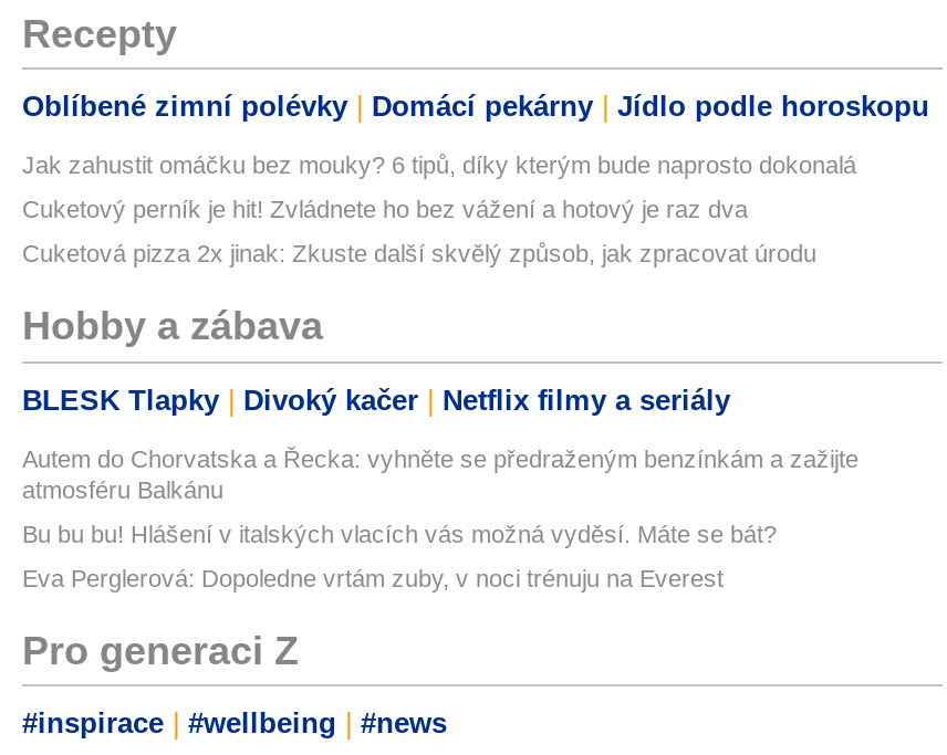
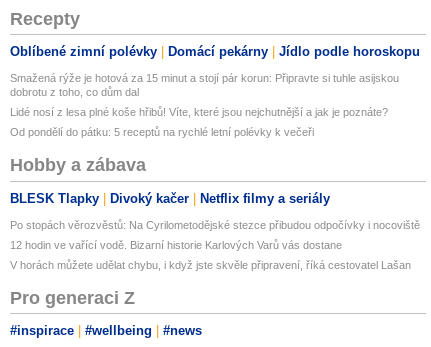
- Jak zahustit omáčku bez mouky? 6 tipů, díky kterým bude naprosto dokonalá
+ Smažená rýže je hotová za 15 minut a stojí pár korun: Připravte si tuhle asijskou
+ dobrotu z toho, co dům dal

- Cuketový perník je hit! Zvládnete ho bez vážení a hotový je raz dva
+ Lidé nosí z lesa plné koše hřibů! Víte, které jsou nejchutnější a jak je poznáte?

- Cuketová pizza 2x jinak: Zkuste další skvělý způsob, jak zpracovat úrodu
+ Od pondělí do pátku: 5 receptů na rychlé letní polévky k večeři

- Autem do Chorvatska a Řecka: vyhněte se předraženým benzínkám a zažijte
- atmosféru Balkánu
+ Po stopách věrozvěstů: Na Cyrilometodějské stezce přibudou odpočívky i nocoviště

- Bu bu bu! Hlášení v italských vlacích vás možná vyděsí. Máte se bát?
+ 12 hodin ve vařící vodě. Bizarní historie Karlových Varů vás dostane

- Eva Perglerová: Dopoledne vrtám zuby, v noci trénuju na Everest
+ V horách můžete udělat chybu, i když jste skvěle připravení, říká cestovatel Lašan
